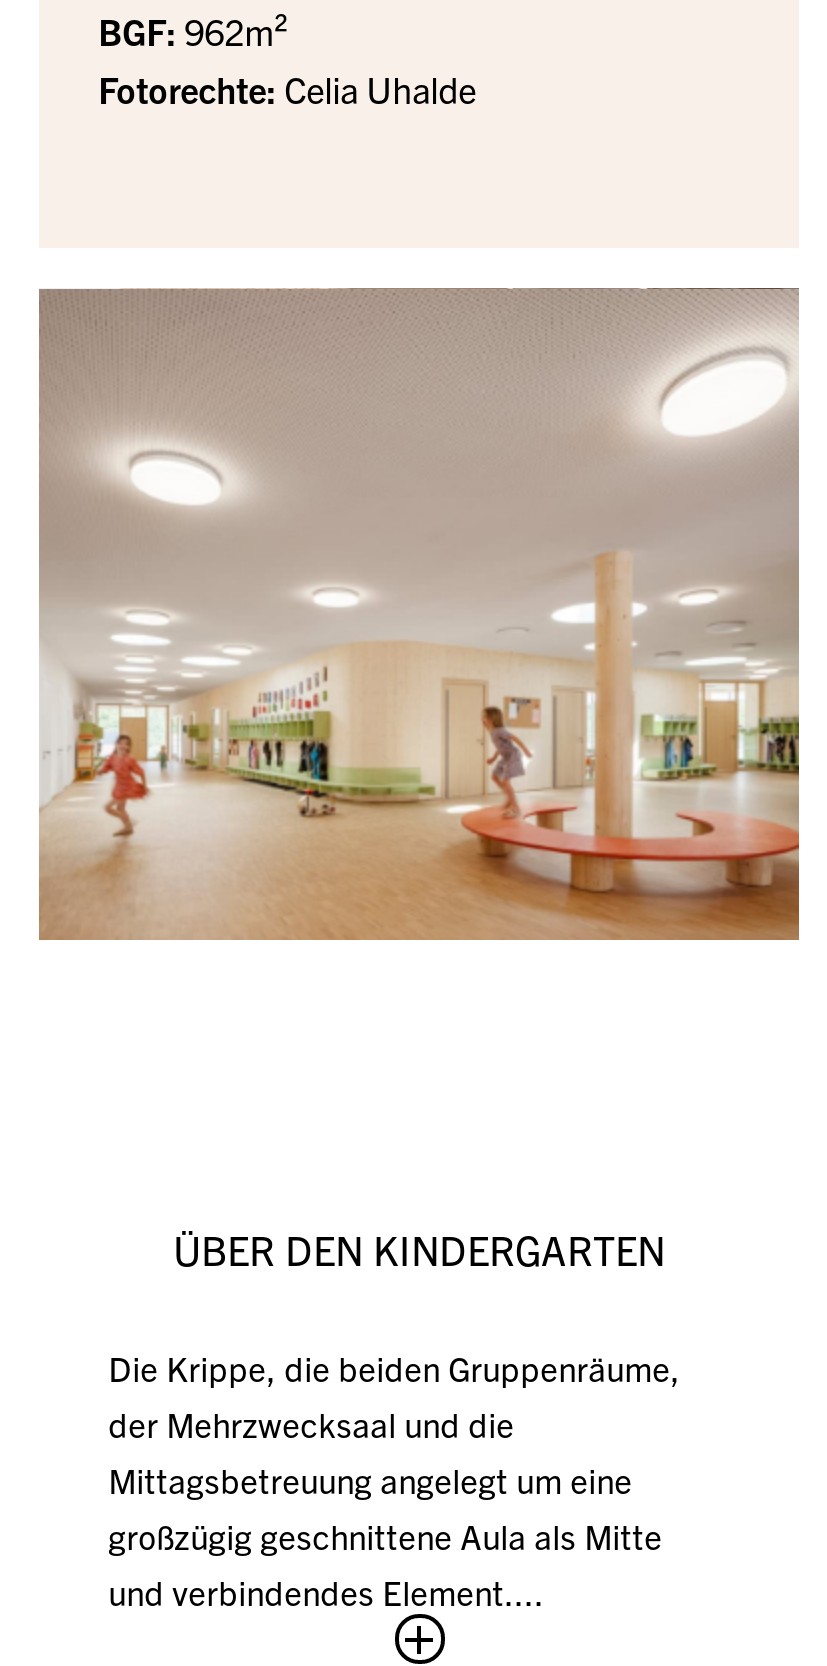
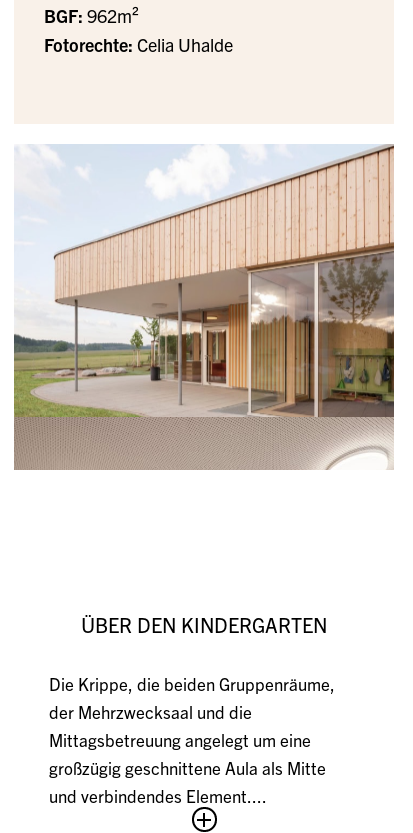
- [image]
+ [image]
